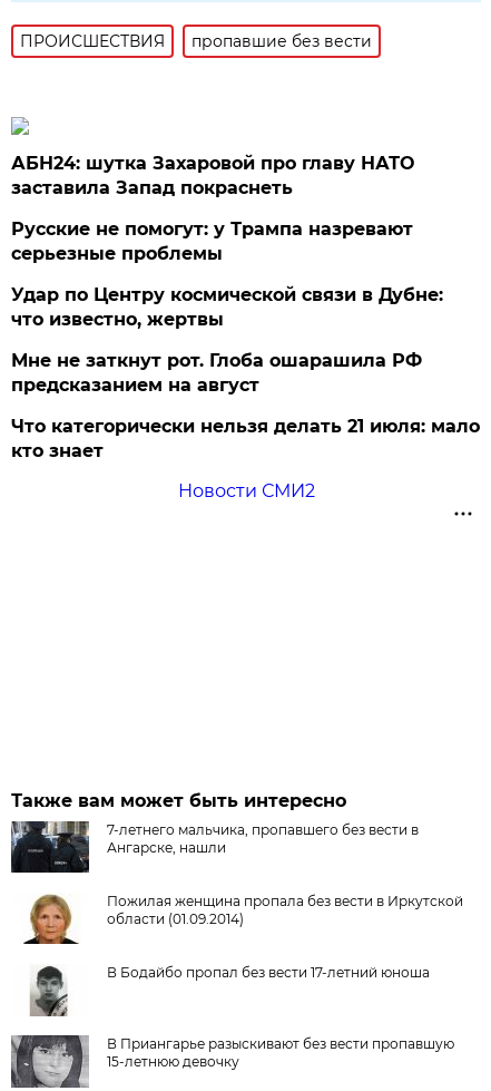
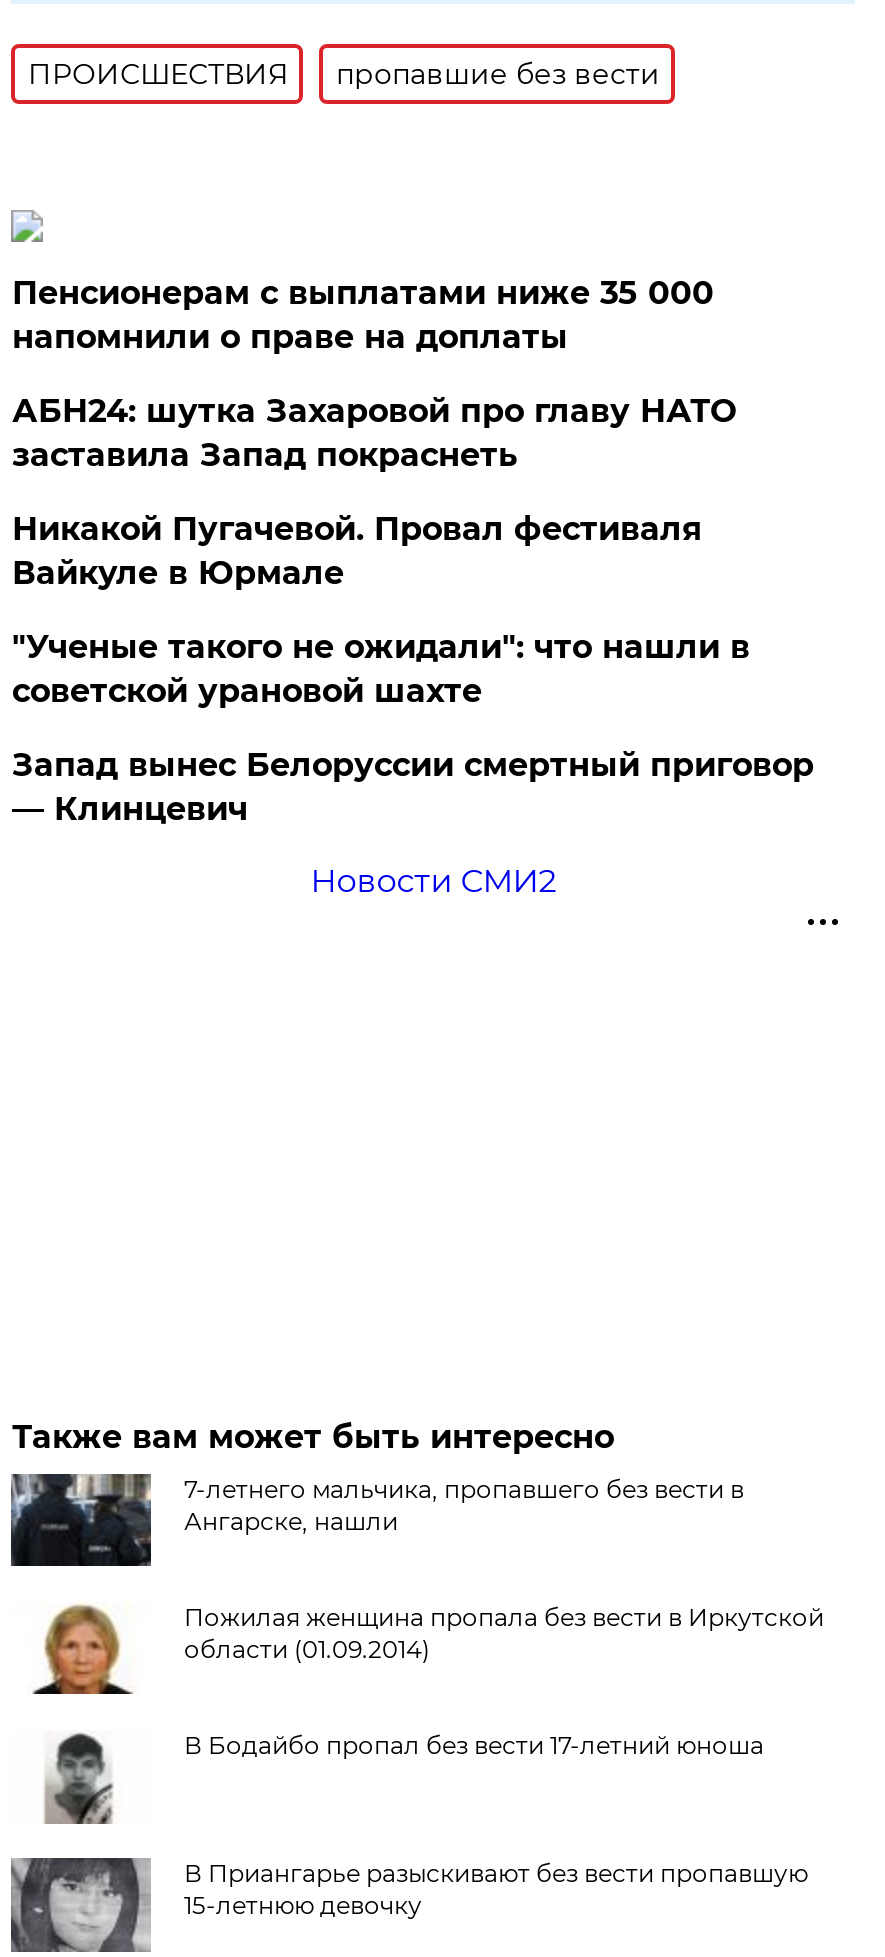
+ Пенсионерам с выплатами ниже 35 000
+ напомнили о праве на доплаты

moved down: АБН24: шутка Захаровой про главу НАТО | заставила Запад покраснеть

- Русские не помогут: у Трампа назревают
- серьезные проблемы
- Удар по Центру космической связи в Дубне:
- что известно, жертвы
- Мне не заткнут рот. Глоба ошарашила РФ
- предсказанием на август
- Что категорически нельзя делать 21 июля: мало
- кто знает
+ Никакой Пугачевой. Провал фестиваля
+ Вайкуле в Юрмале
+ "Ученые такого не ожидали": что нашли в
+ советской урановой шахте
+ Запад вынес Белоруссии смертный приговор
+ — Клинцевич
